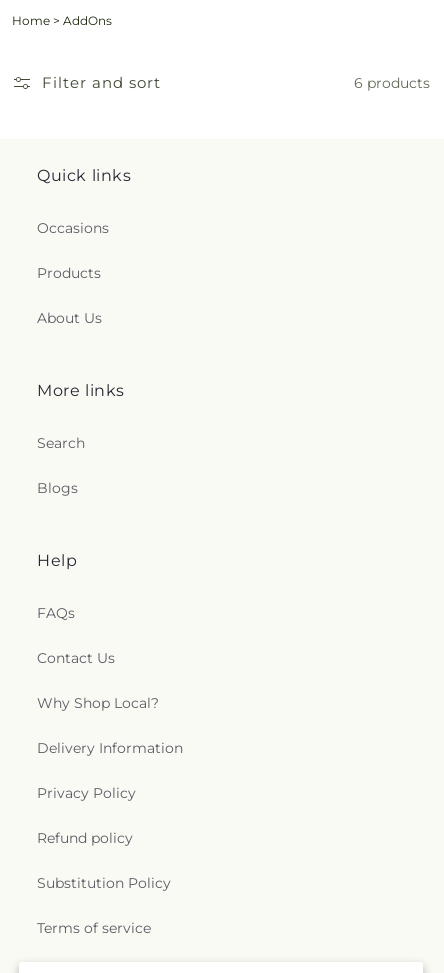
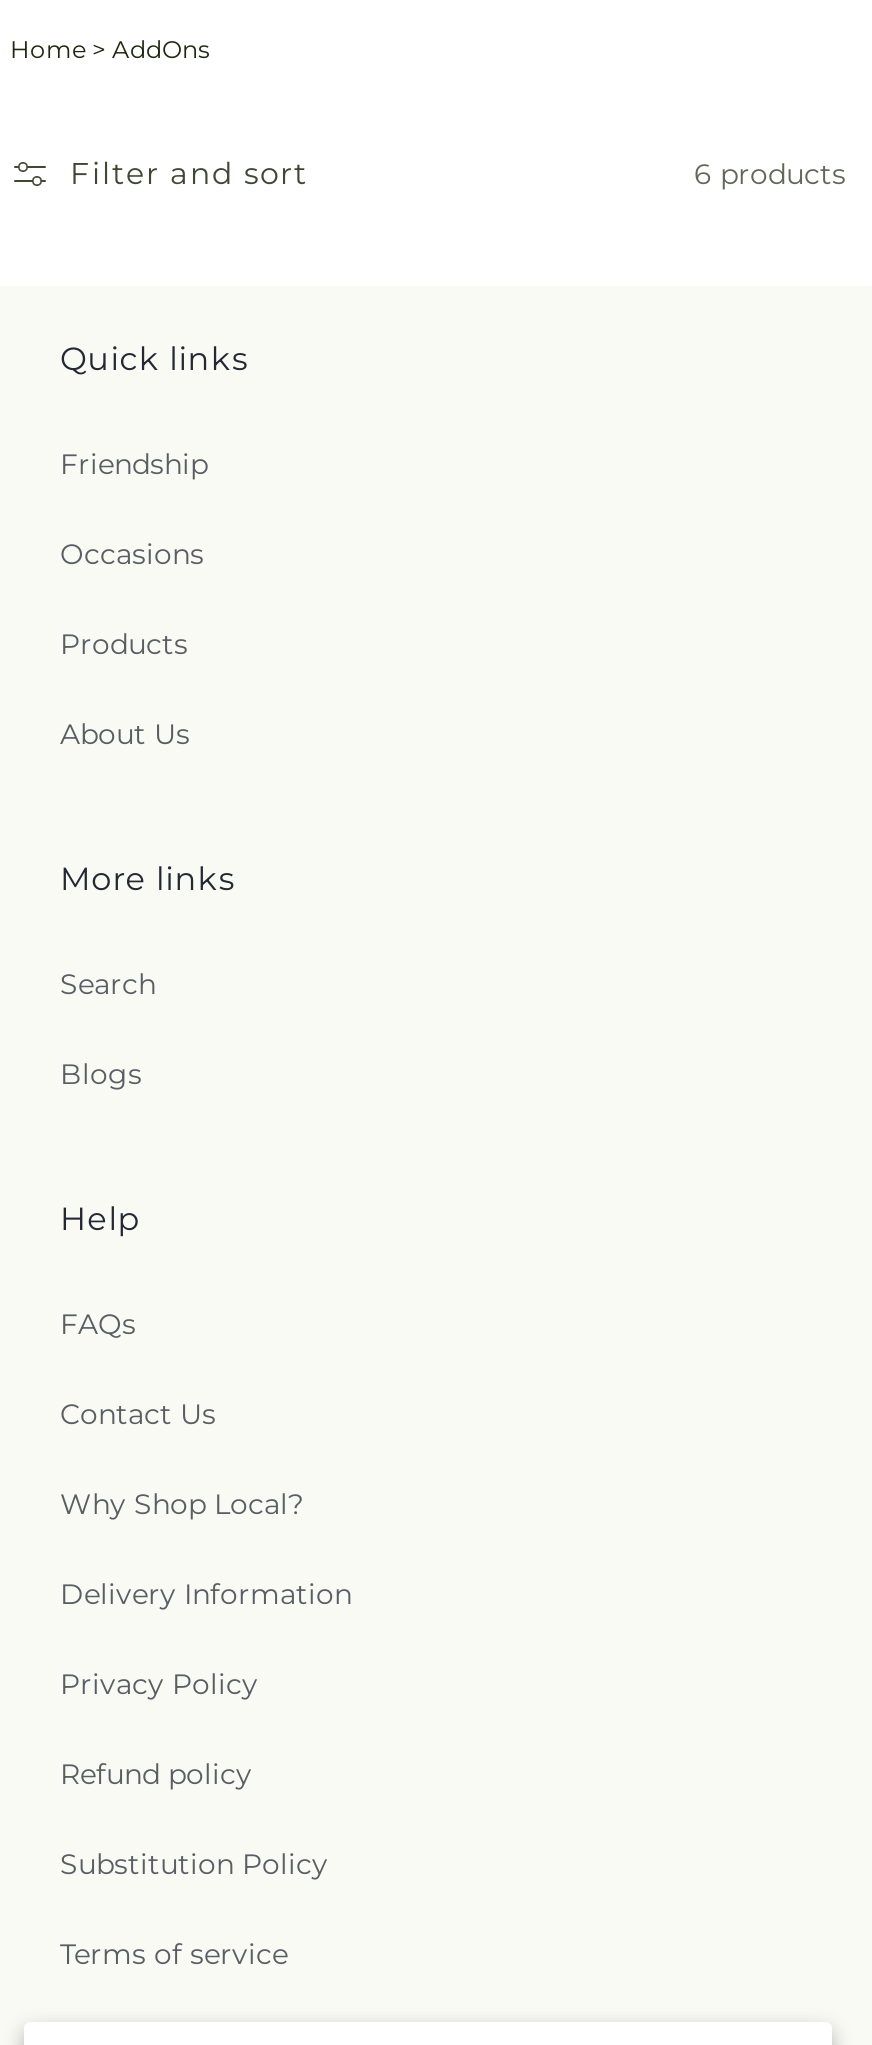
+ Friendship
